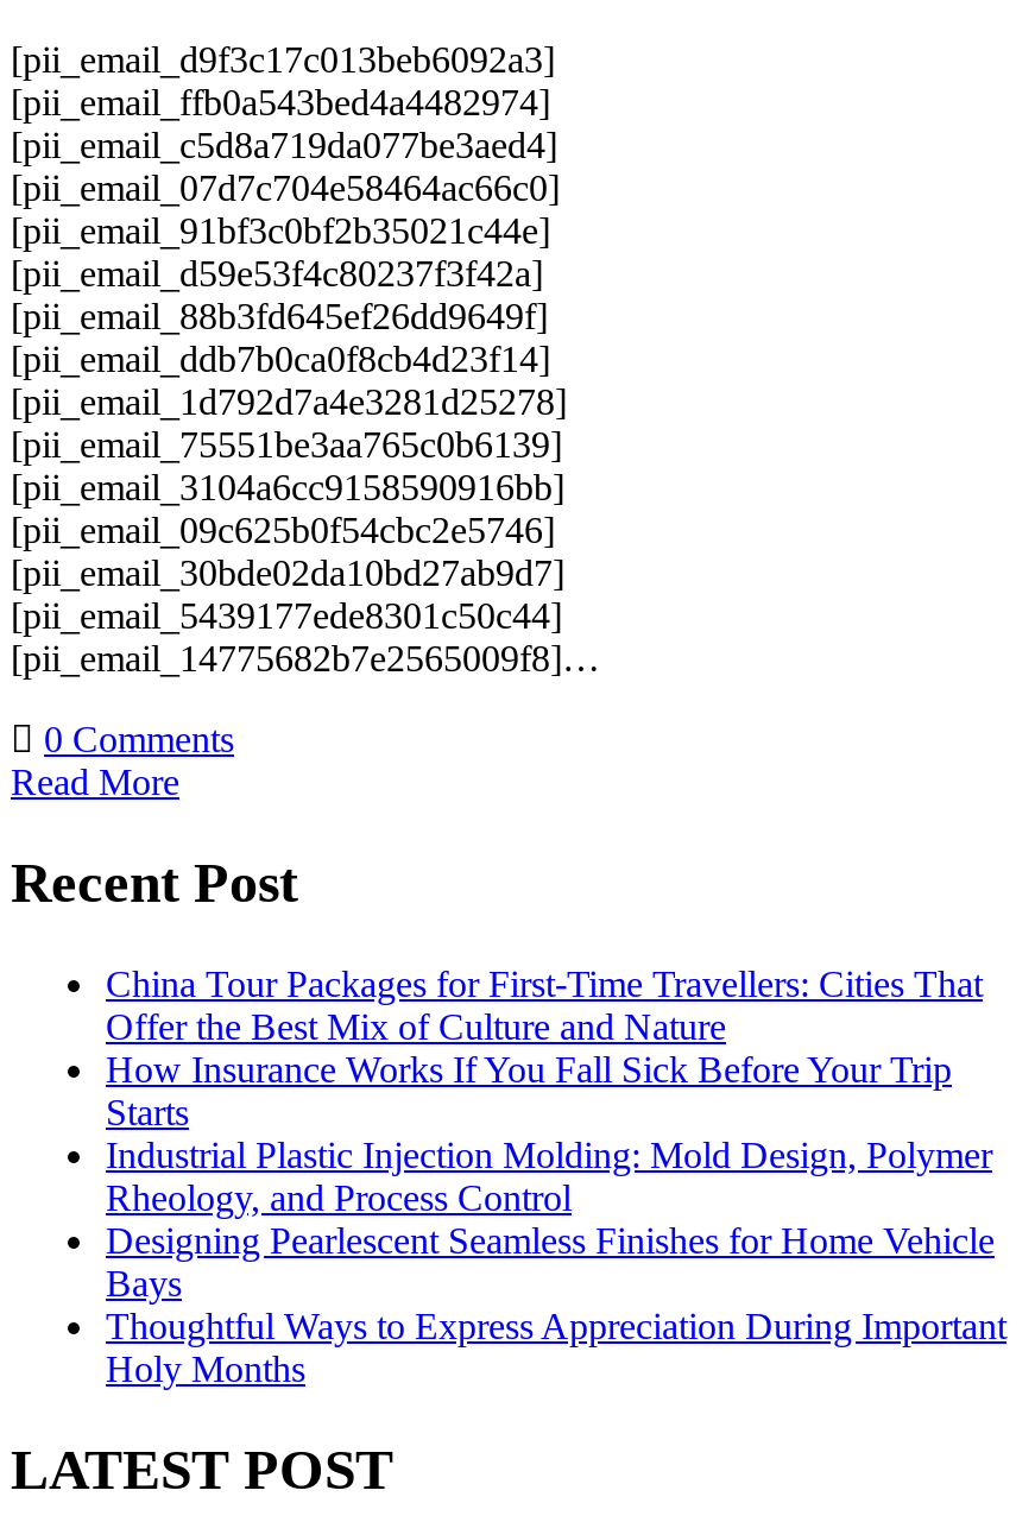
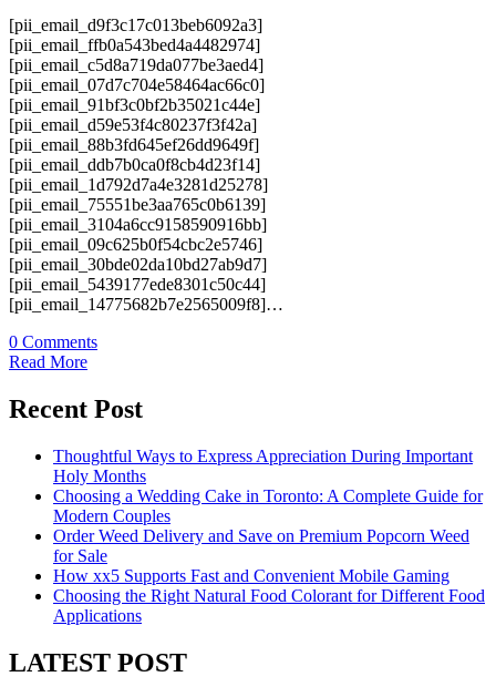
- China Tour Packages for First-Time Travellers: Cities That
- Offer the Best Mix of Culture and Nature
- How Insurance Works If You Fall Sick Before Your Trip
- Starts
- Industrial Plastic Injection Molding: Mold Design, Polymer
- Rheology, and Process Control
- Designing Pearlescent Seamless Finishes for Home Vehicle
- Bays

moved up: Thoughtful Ways to Express Appreciation During Important | Holy Months

+ Choosing a Wedding Cake in Toronto: A Complete Guide for
+ Modern Couples
+ Order Weed Delivery and Save on Premium Popcorn Weed
+ for Sale
+ How xx5 Supports Fast and Convenient Mobile Gaming
+ Choosing the Right Natural Food Colorant for Different Food
+ Applications
